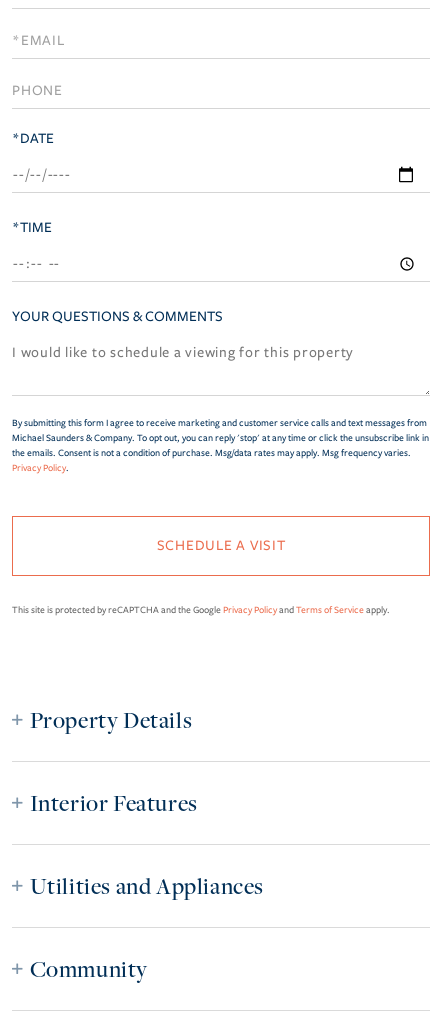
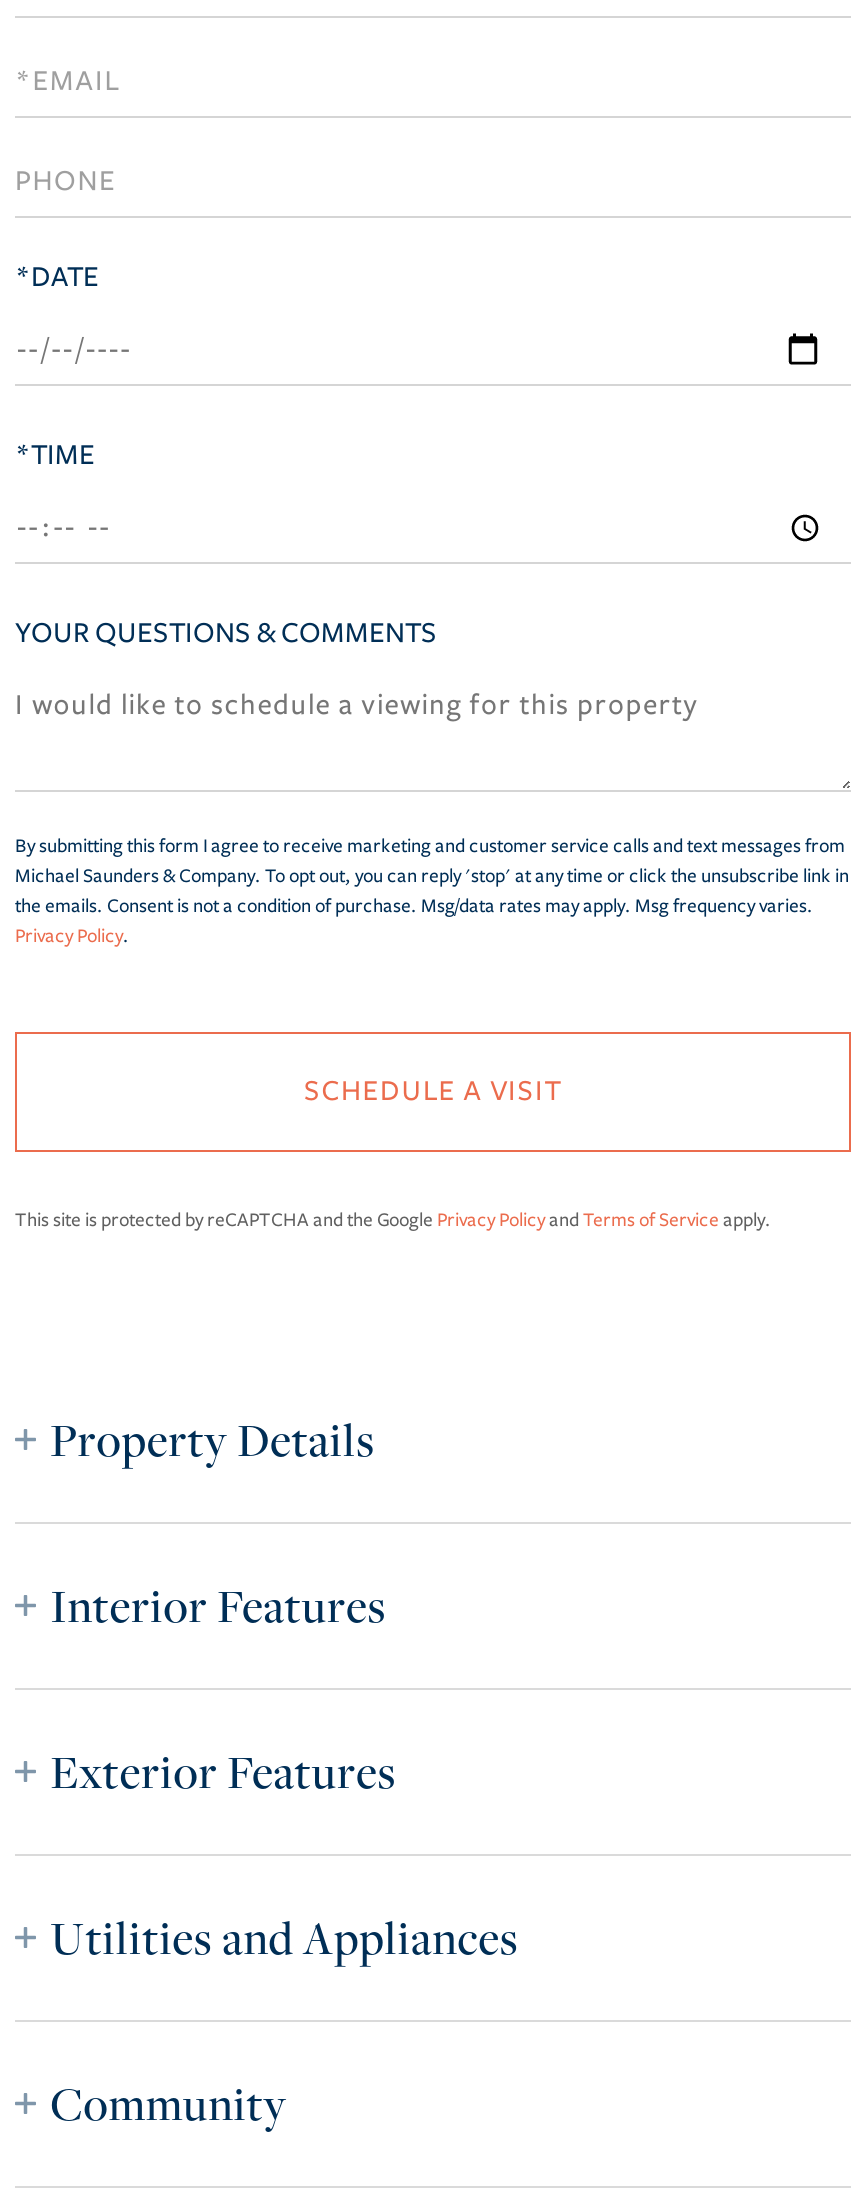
+ Exterior Features
